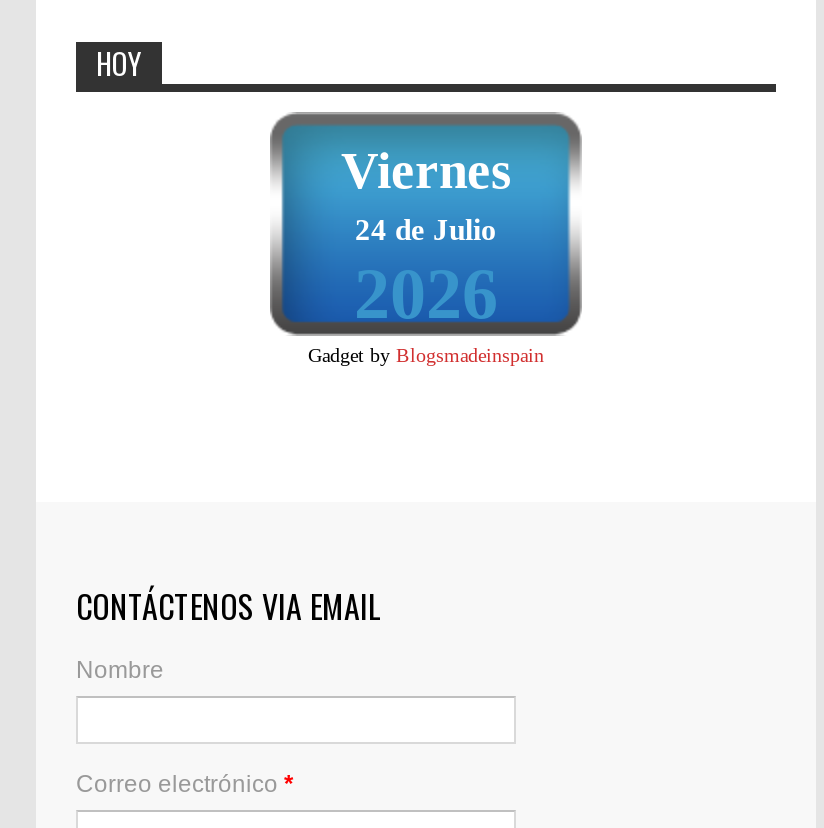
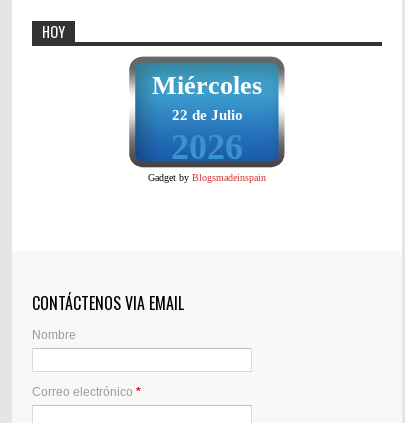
- Viernes
- 24 de Julio
+ Miércoles
+ 22 de Julio
